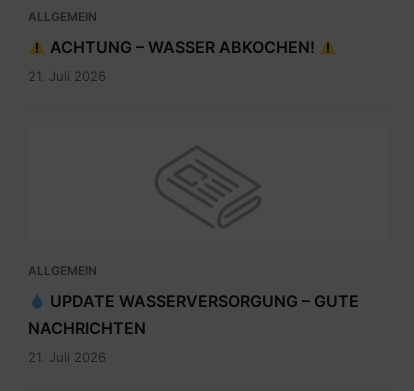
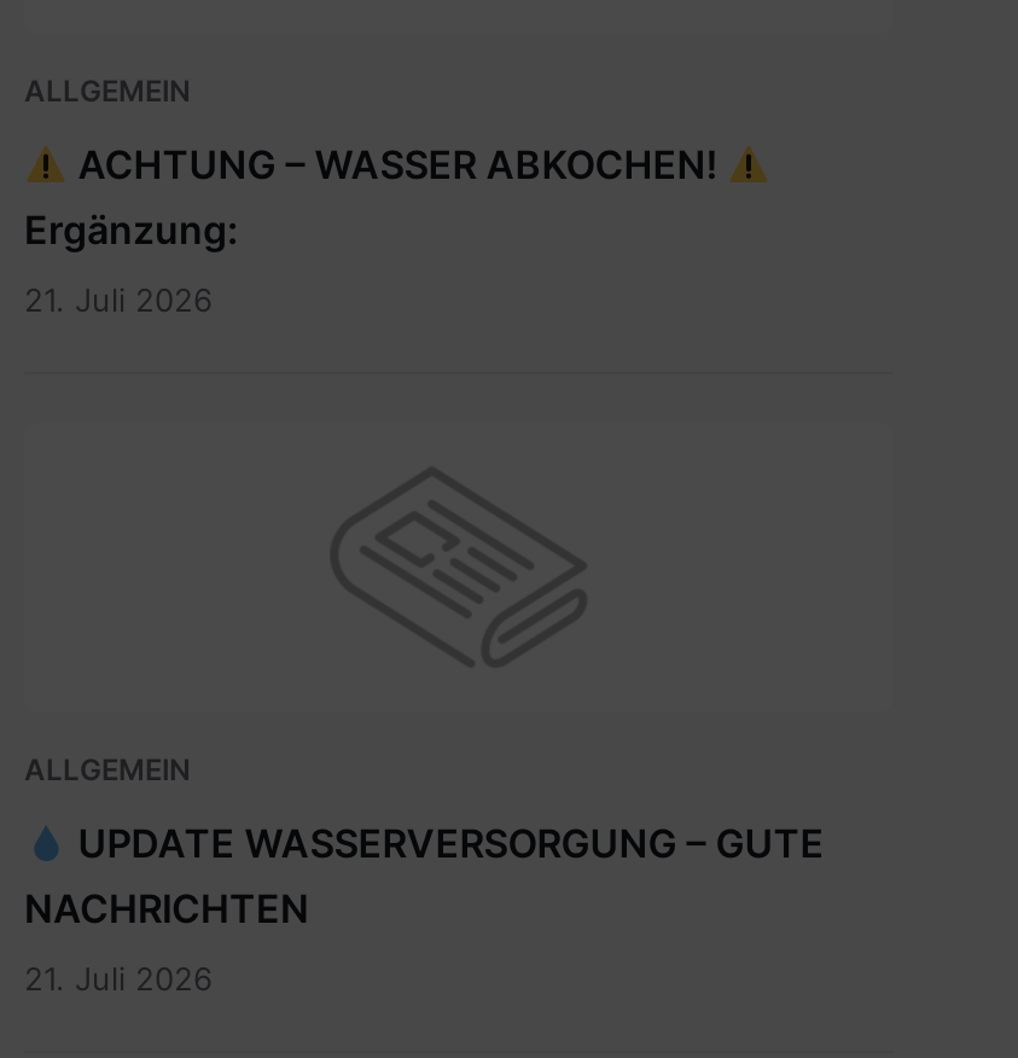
+ Ergänzung:
